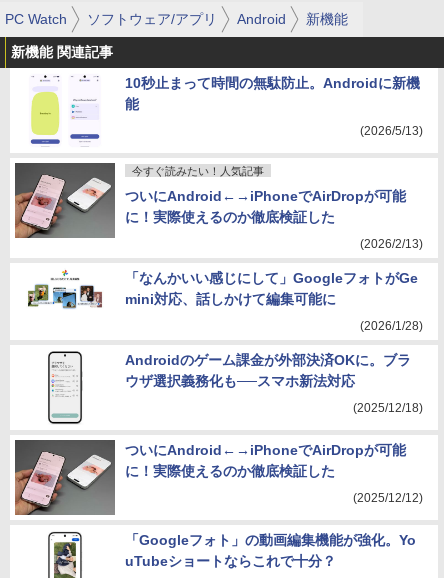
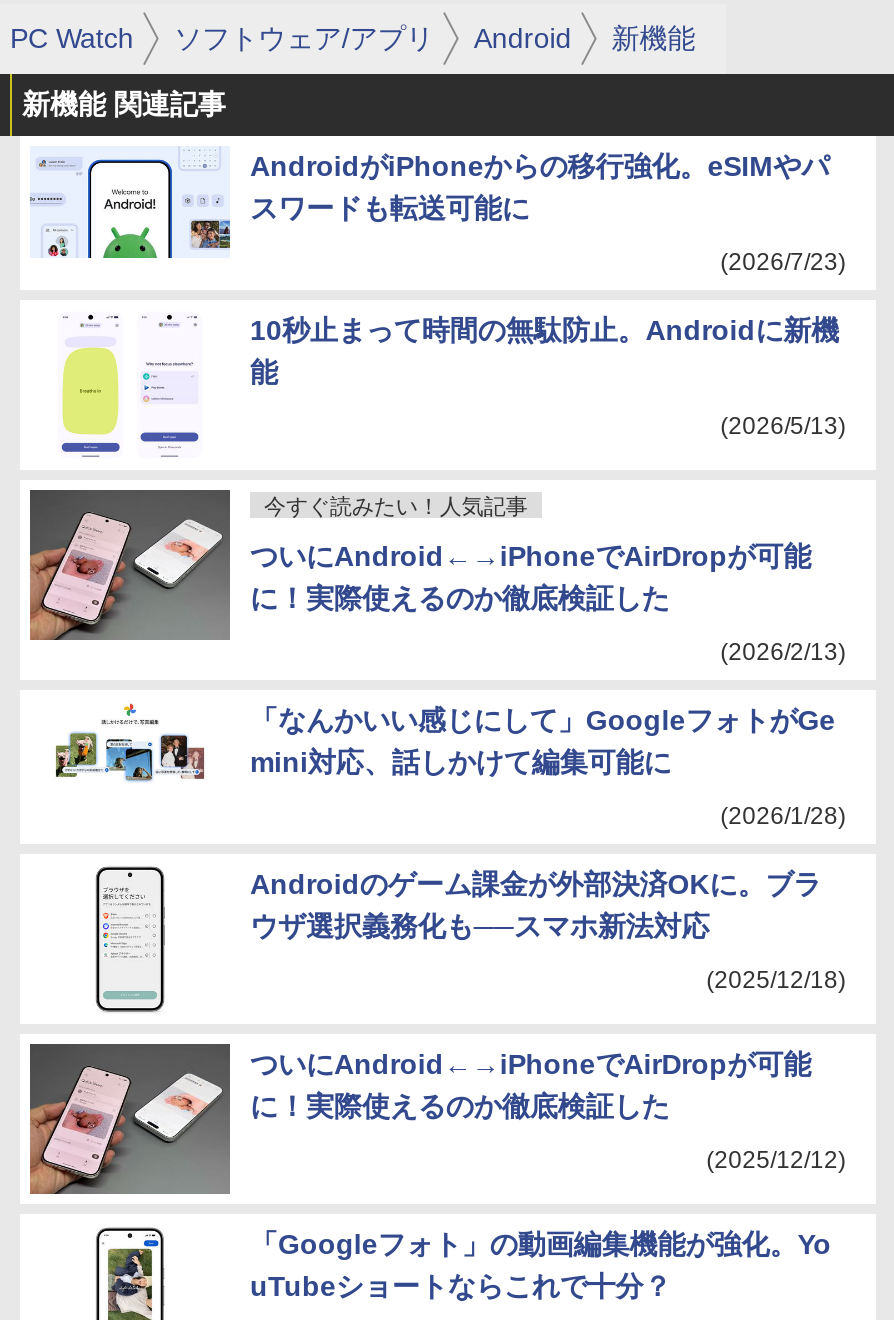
+ [image]
+ AndroidがiPhoneからの移行強化。eSIMやパ
+ スワードも転送可能に
+ (2026/7/23)
